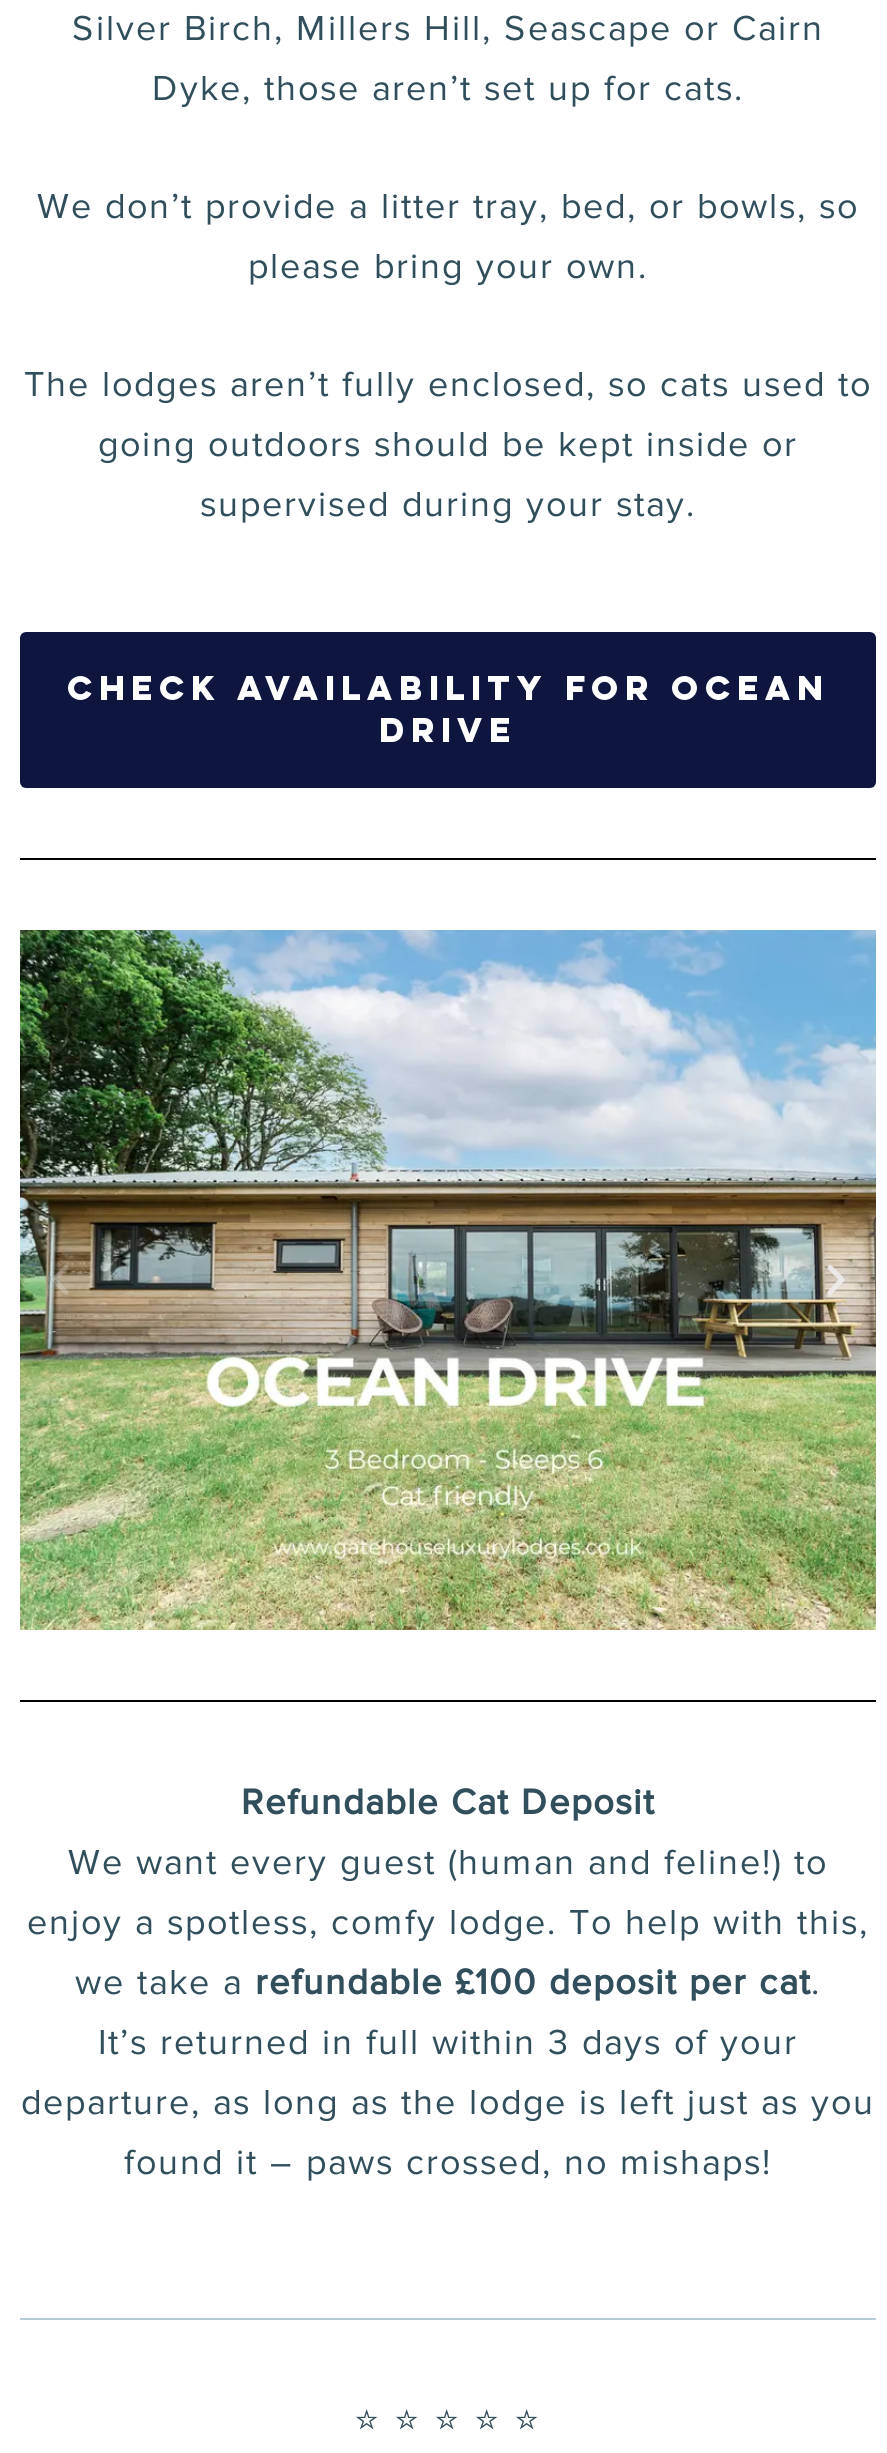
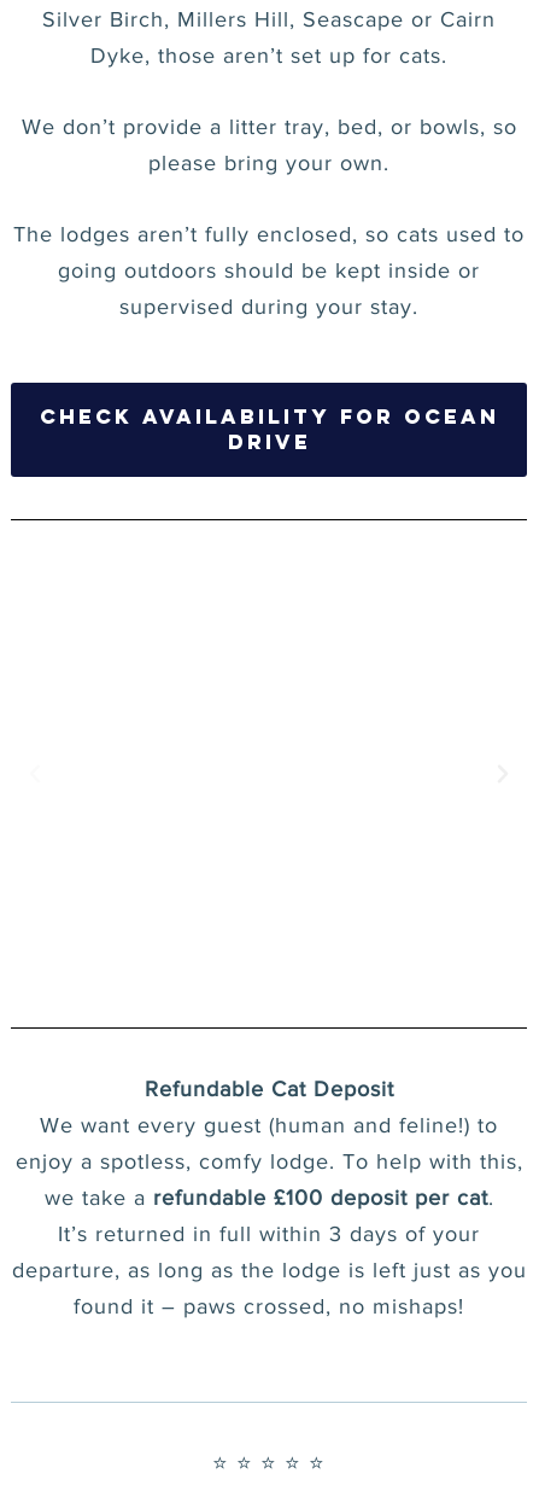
- [image]
